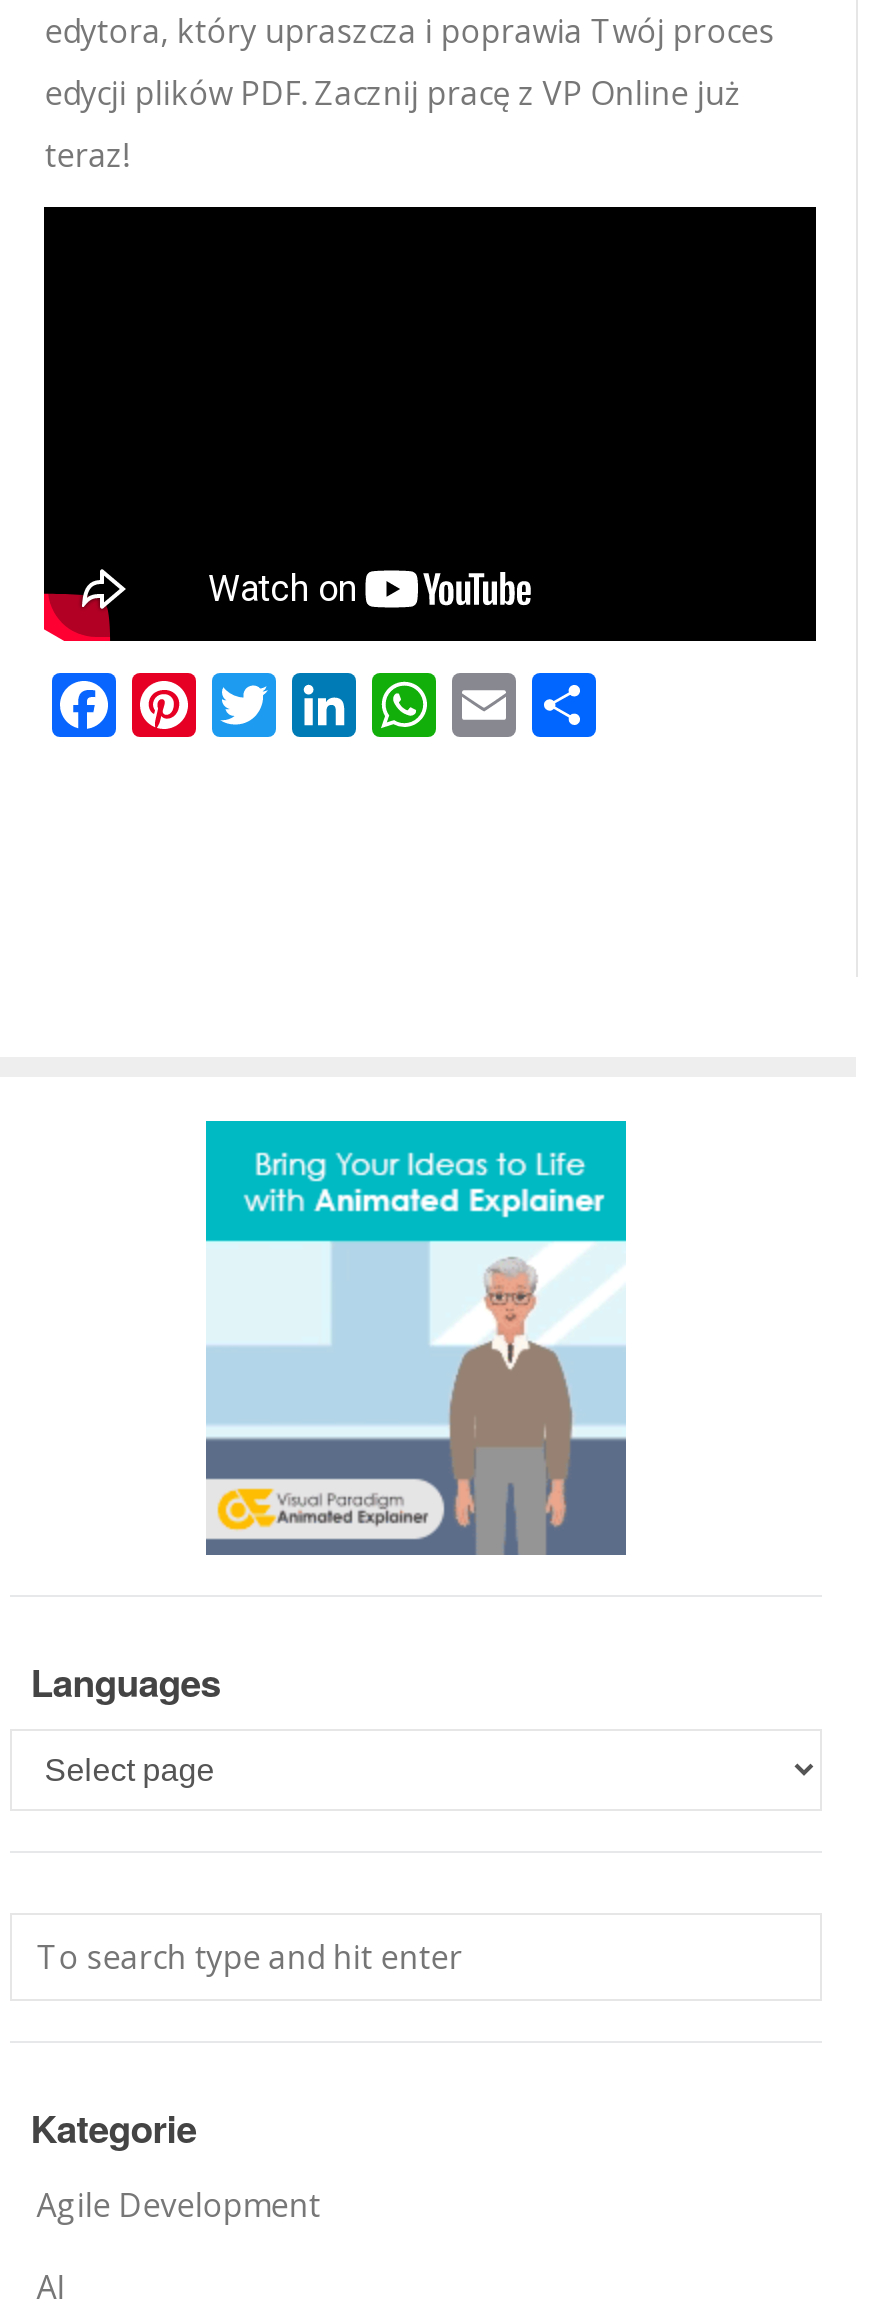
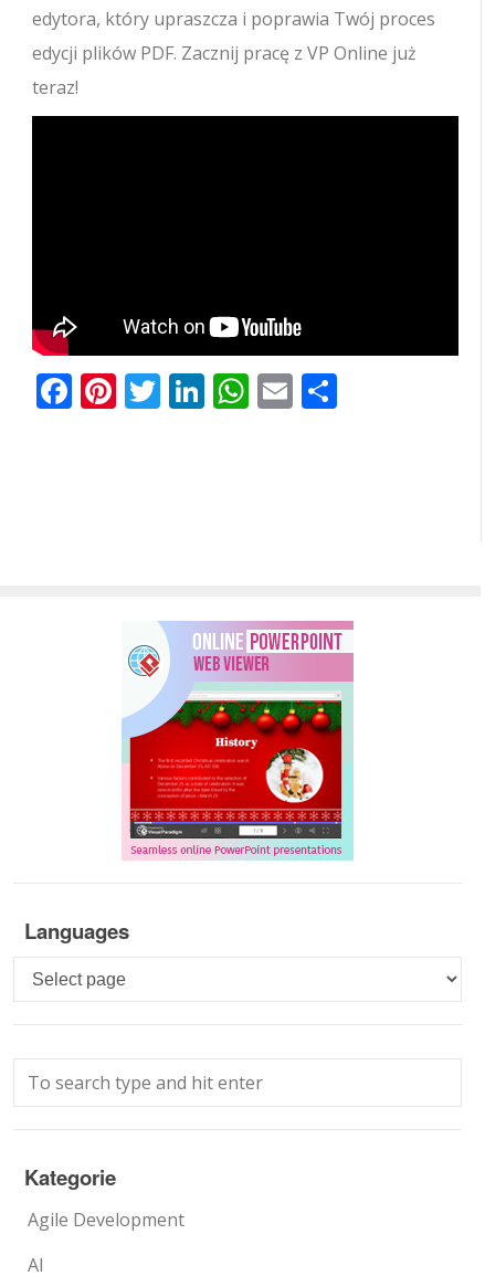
- [image]
+ [image]
